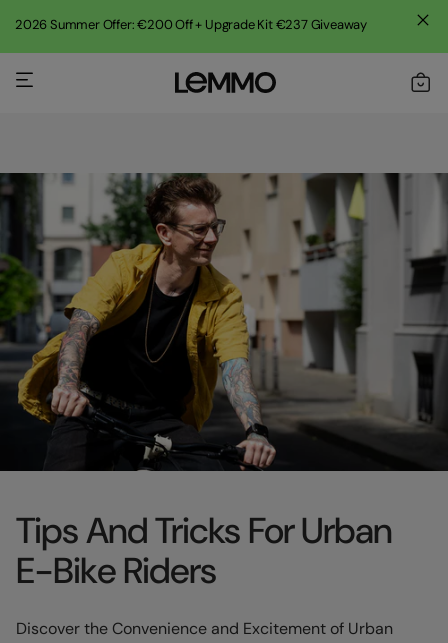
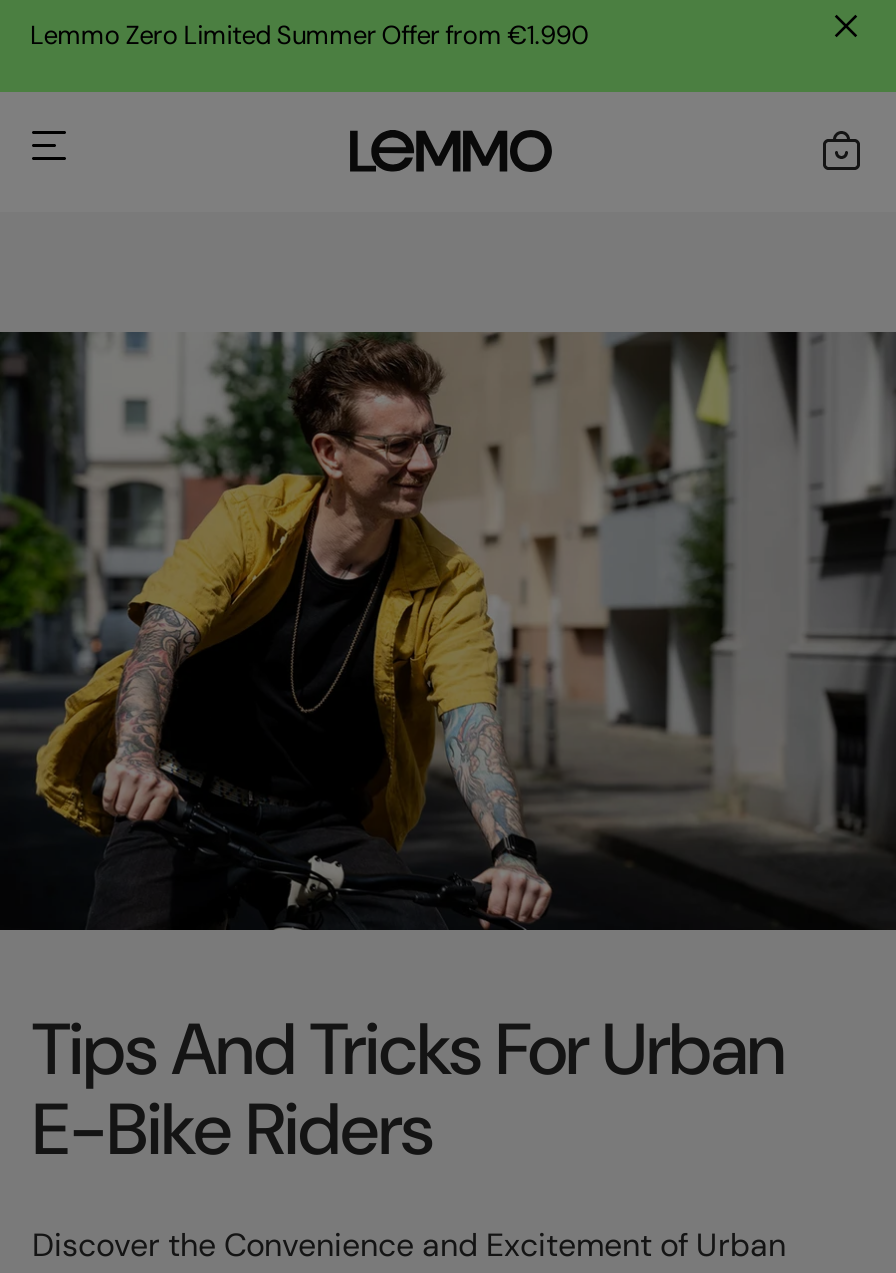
- 2026 Summer Offer: €200 Off + Upgrade Kit €237 Giveaway
+ Lemmo Zero Limited Summer Offer from €1.990
